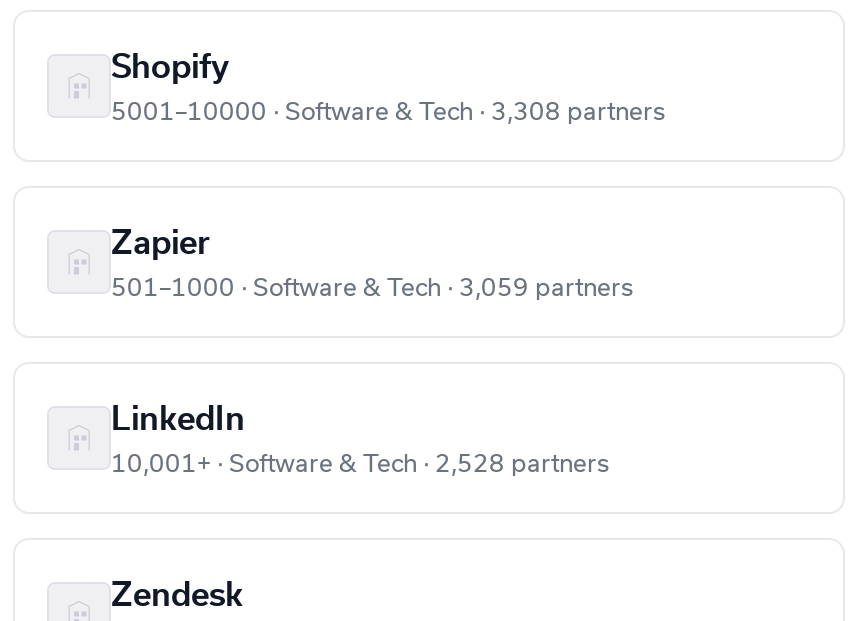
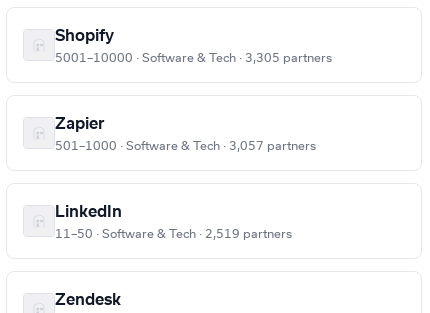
- 5001–10000 · Software & Tech · 3,308 partners
+ 5001–10000 · Software & Tech · 3,305 partners

- 501–1000 · Software & Tech · 3,059 partners
+ 501–1000 · Software & Tech · 3,057 partners

- 10,001+ · Software & Tech · 2,528 partners
+ 11–50 · Software & Tech · 2,519 partners
